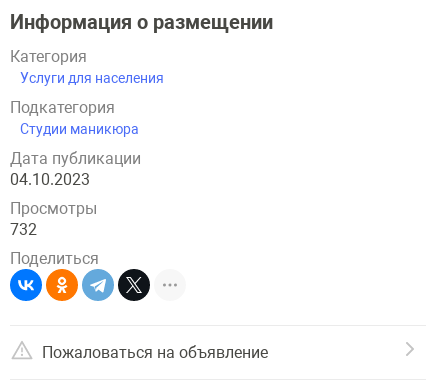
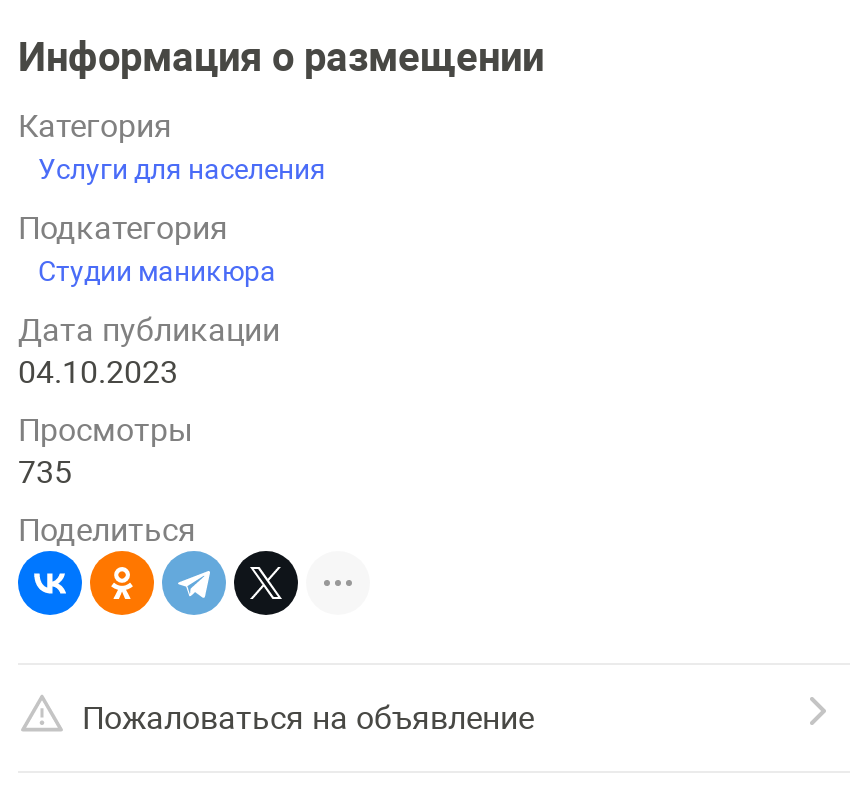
- 732
+ 735
